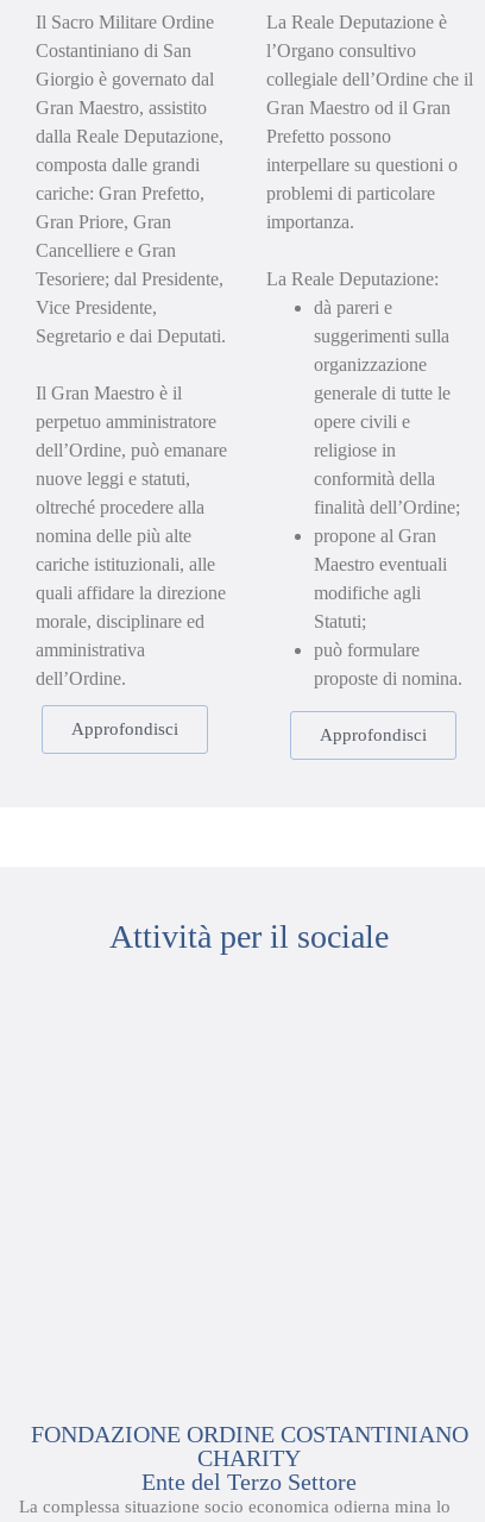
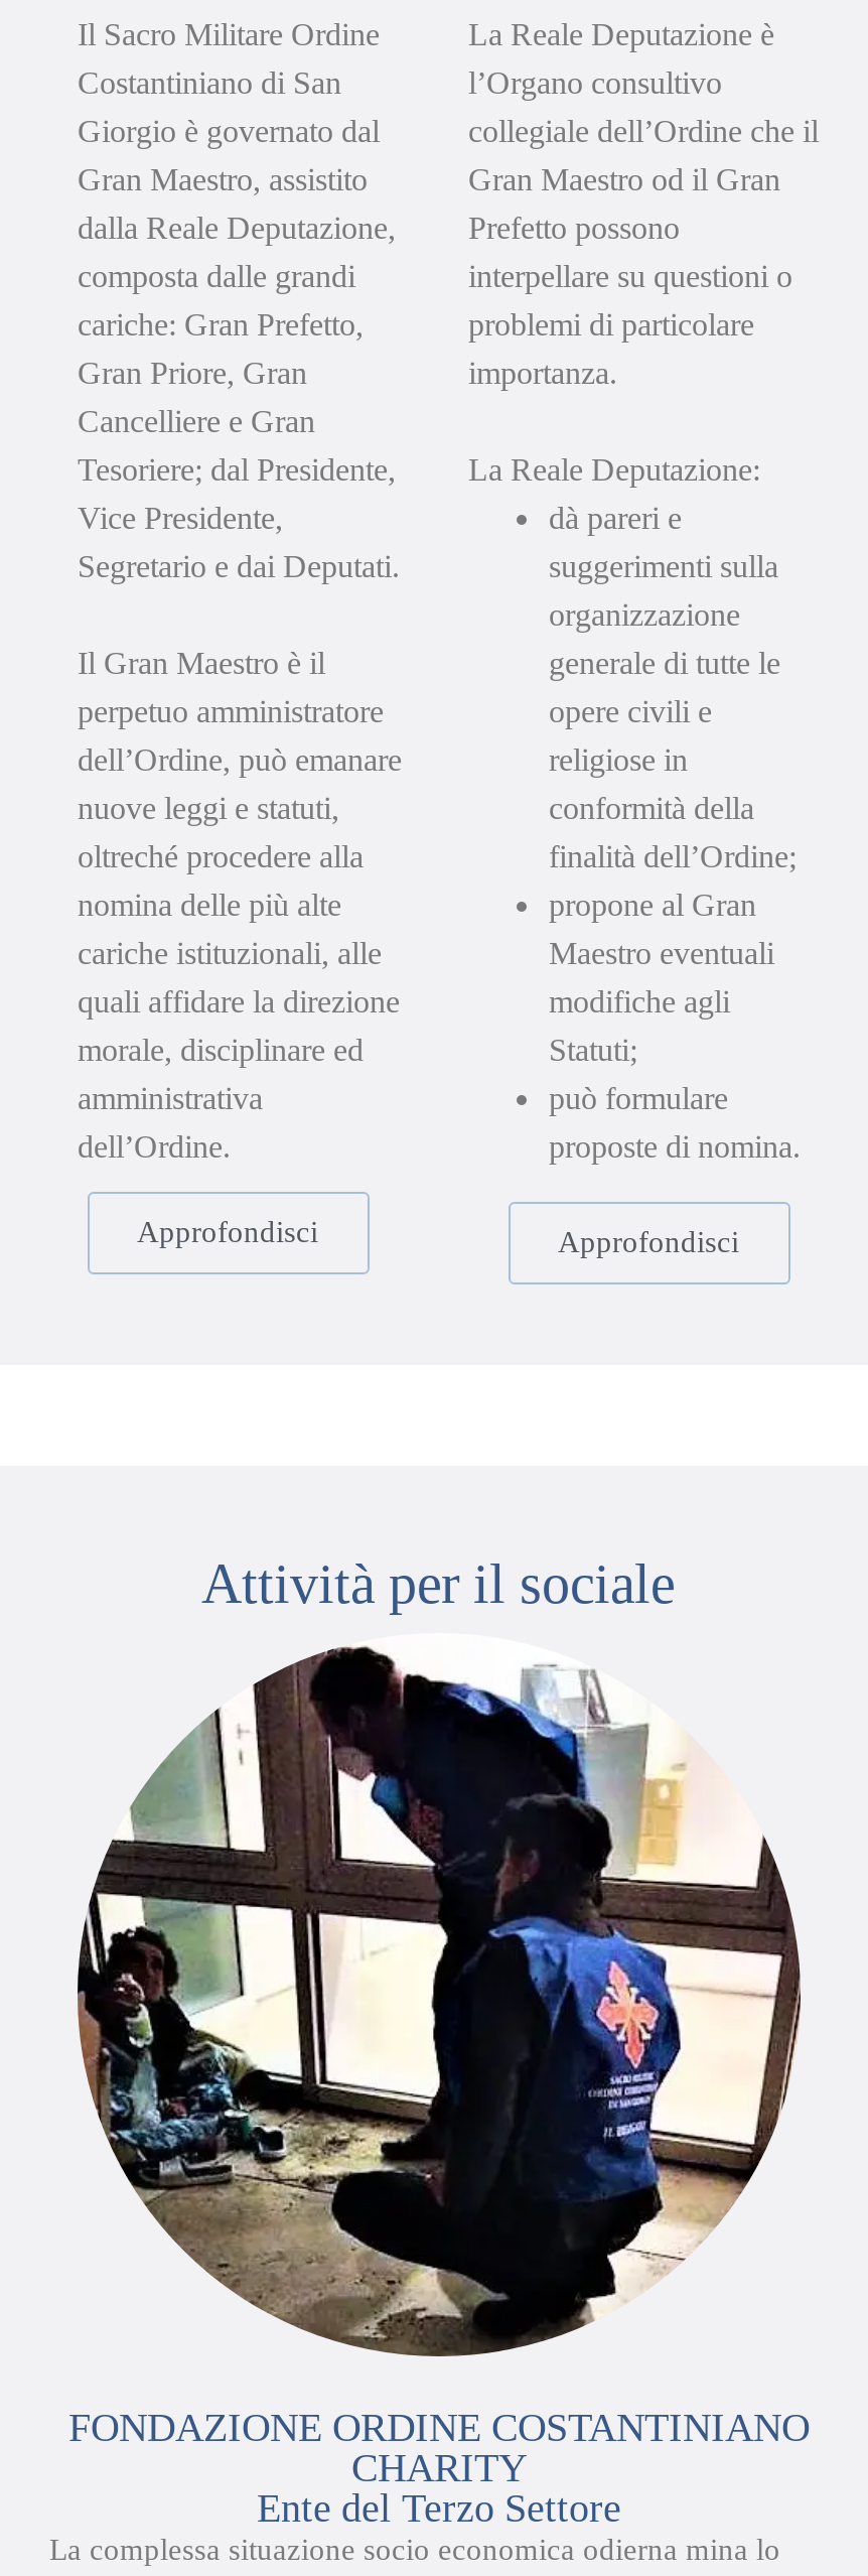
+ [image]
